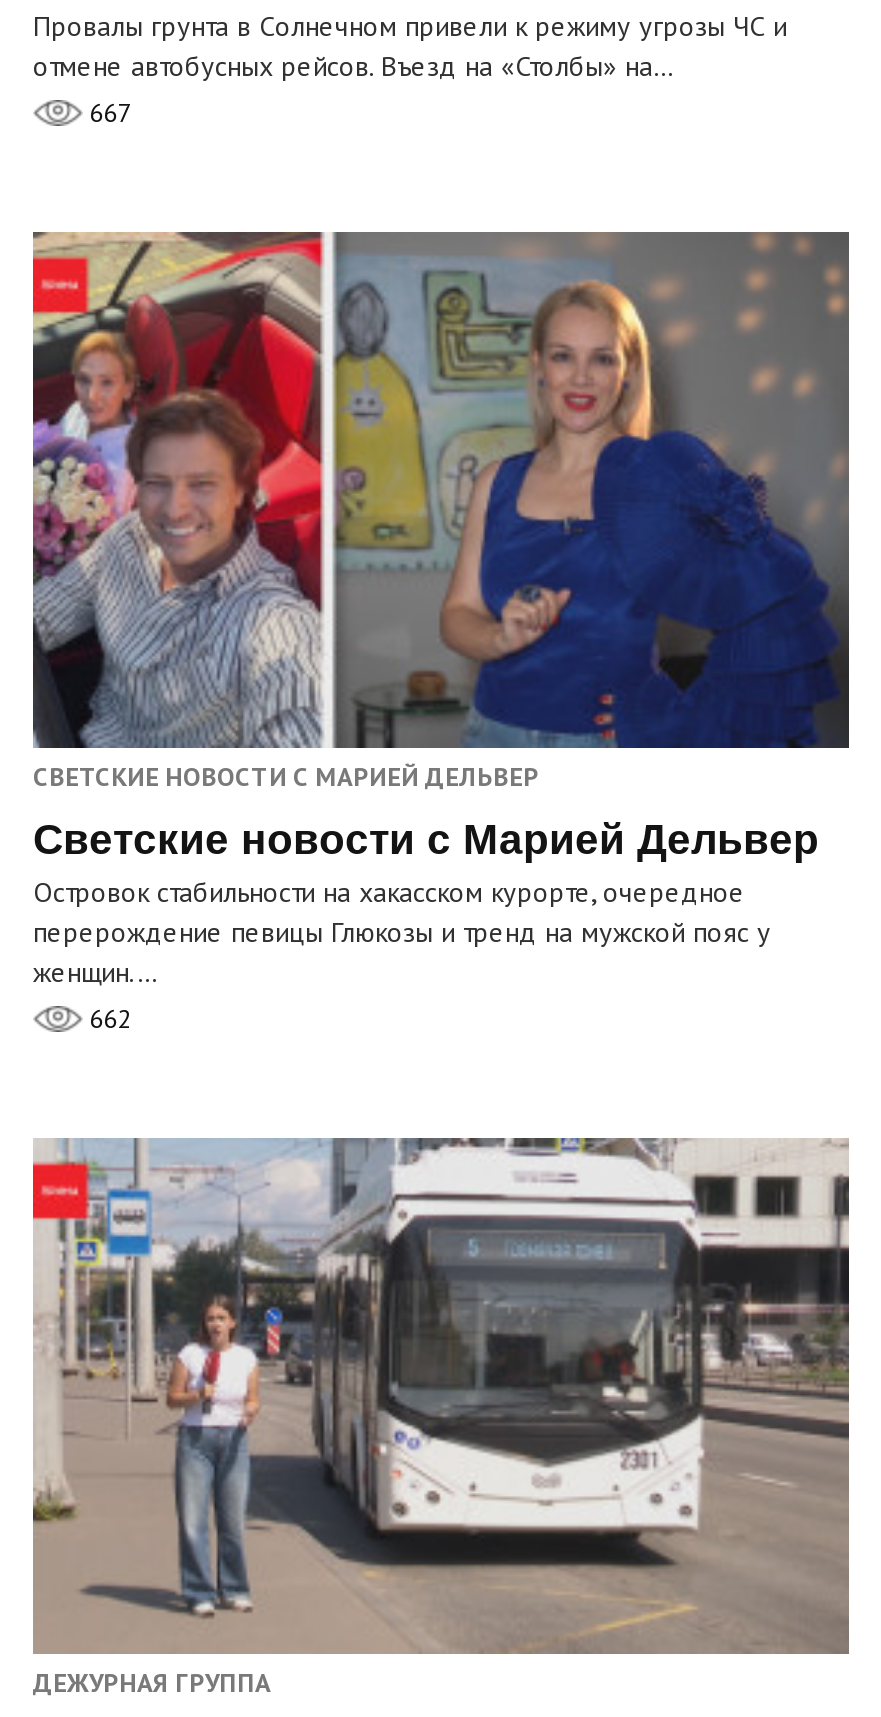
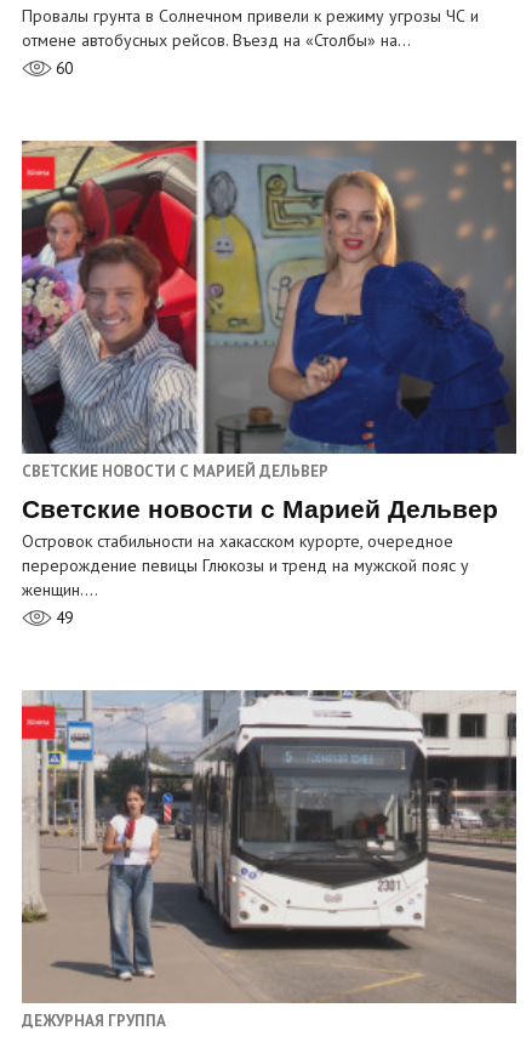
- 667
+ 60

- 662
+ 49
